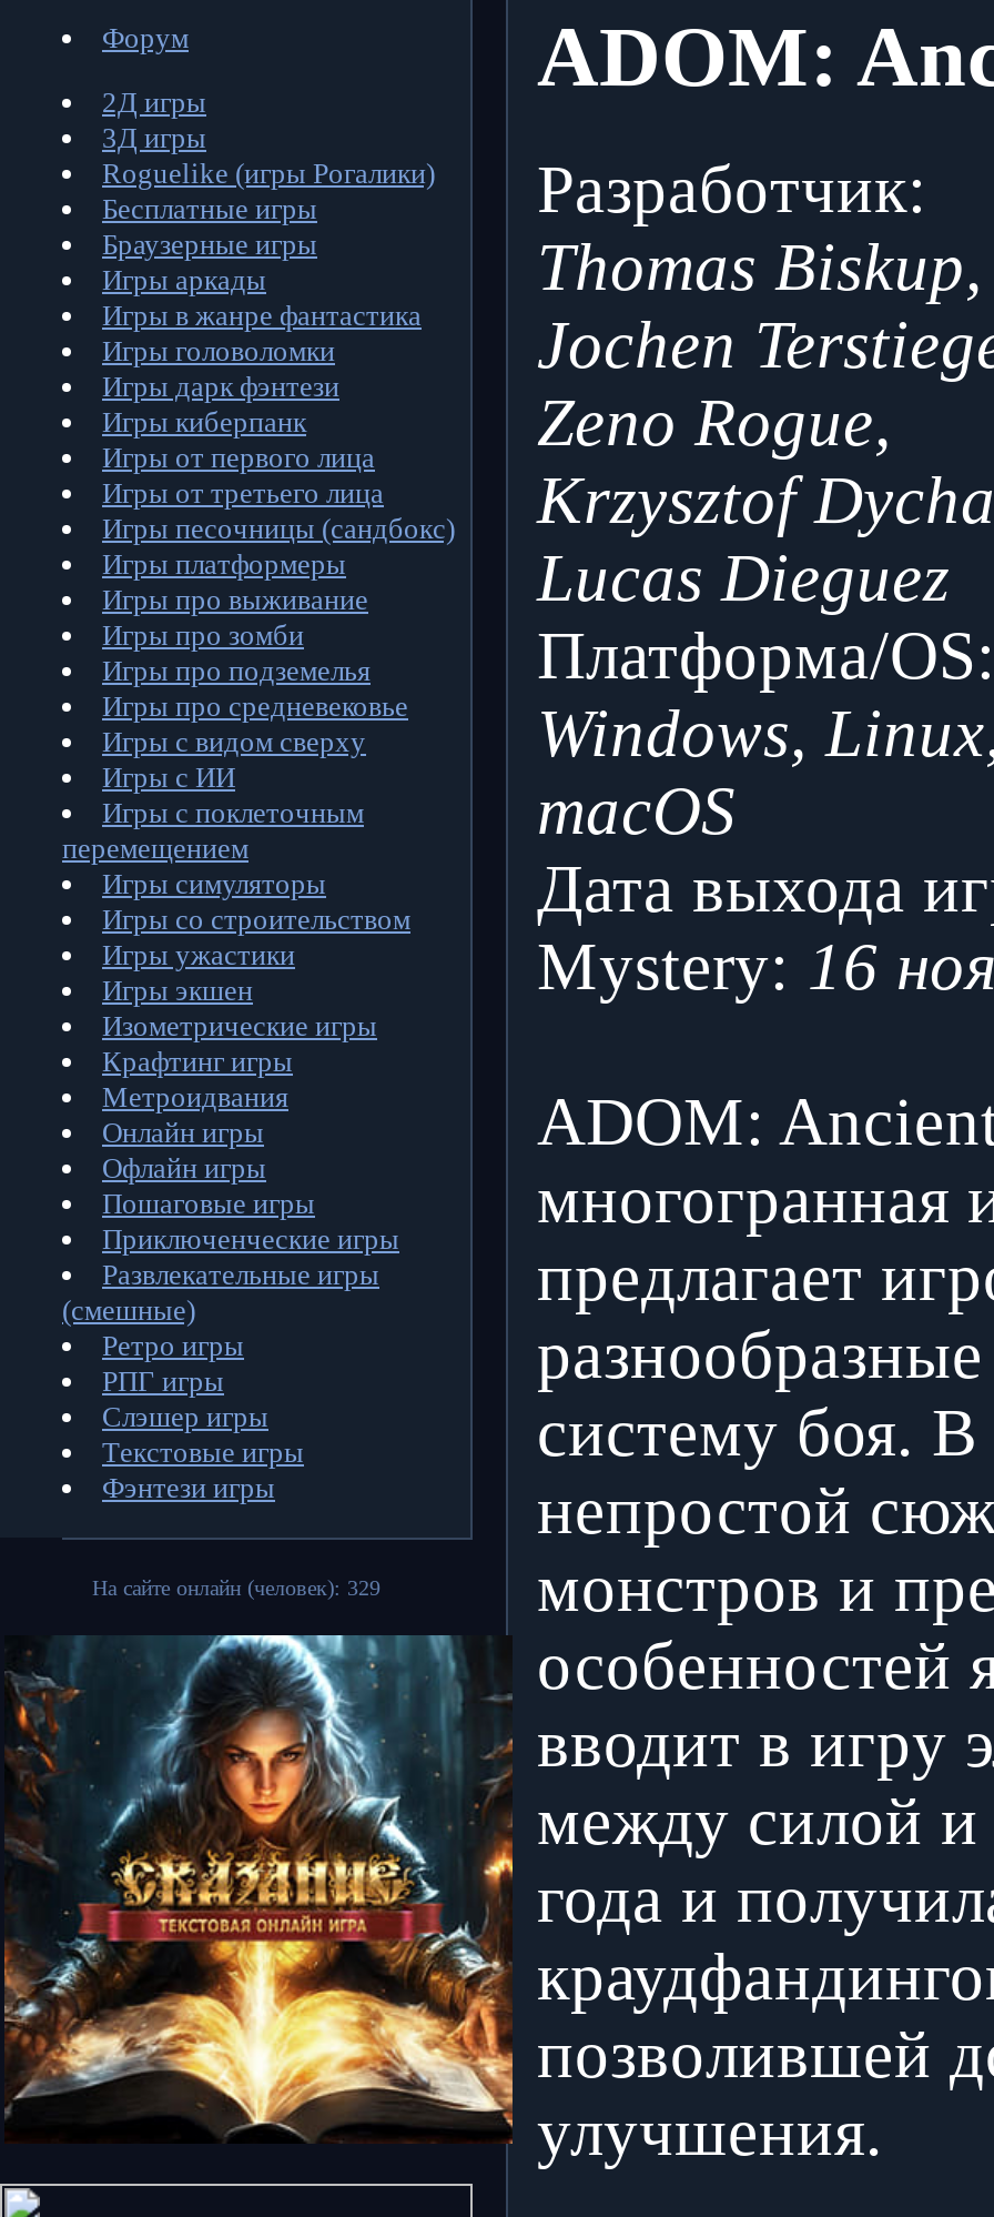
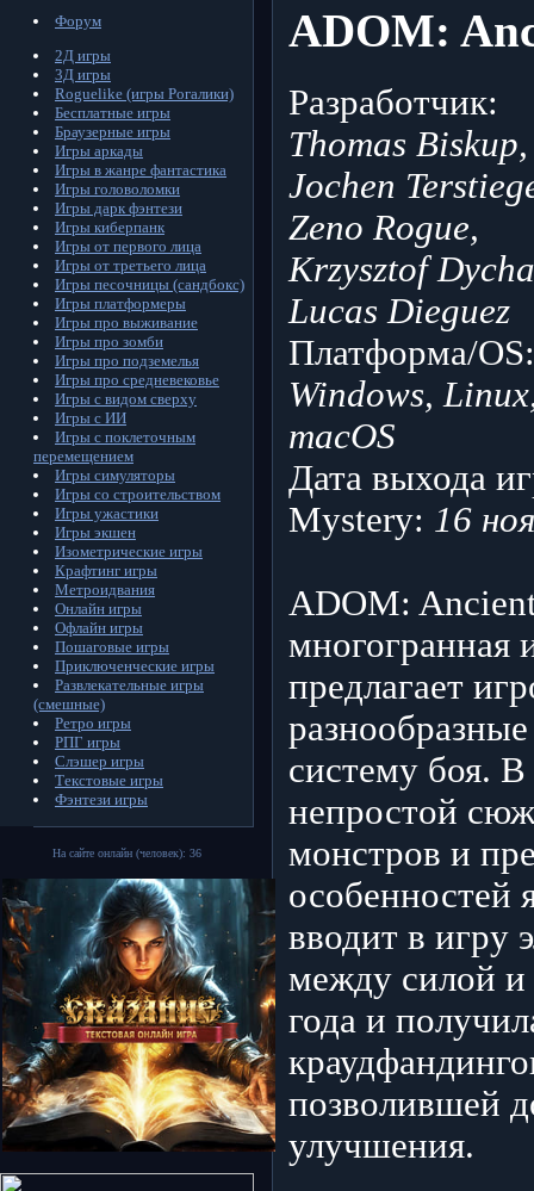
- На сайте онлайн (человек): 329
+ На сайте онлайн (человек): 36
